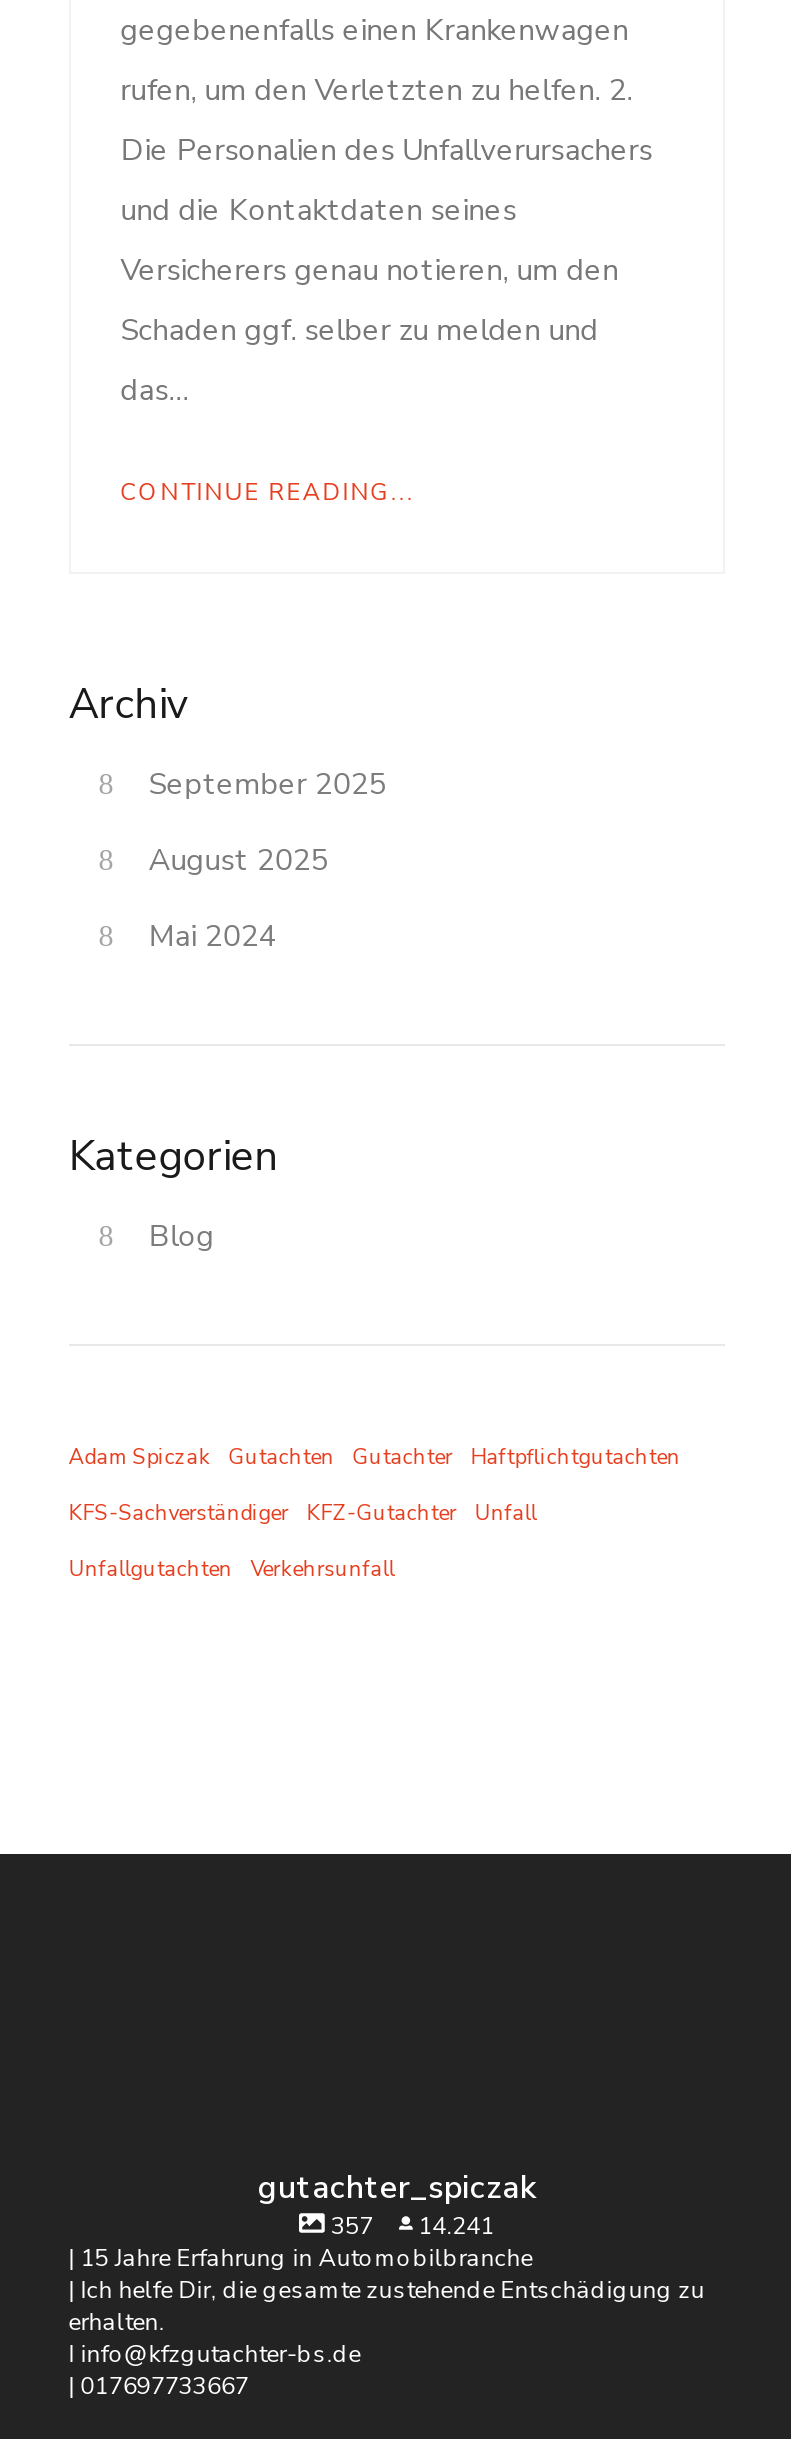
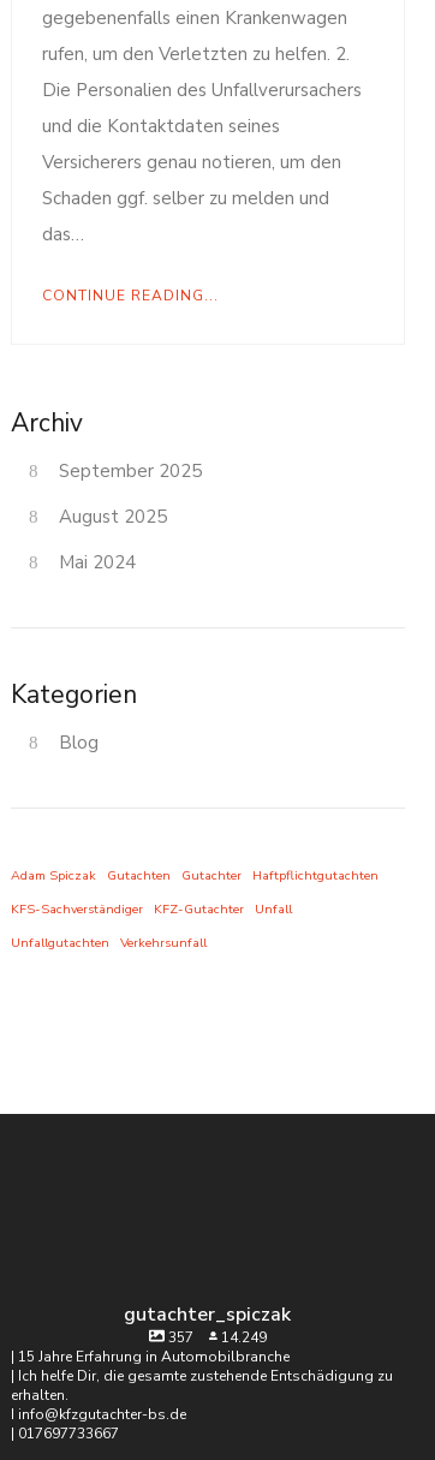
- 357 14.241
+ 357 14.249
